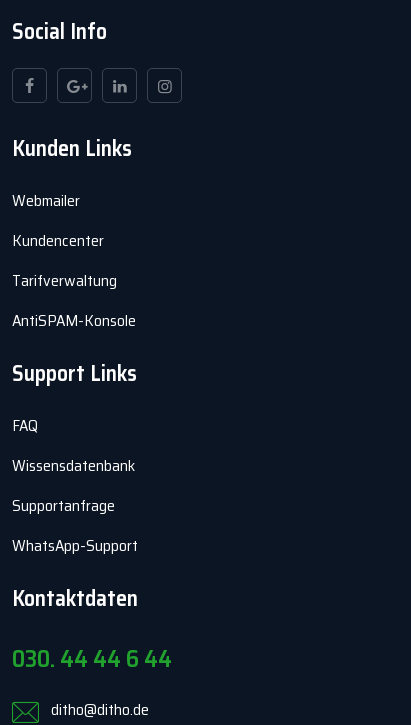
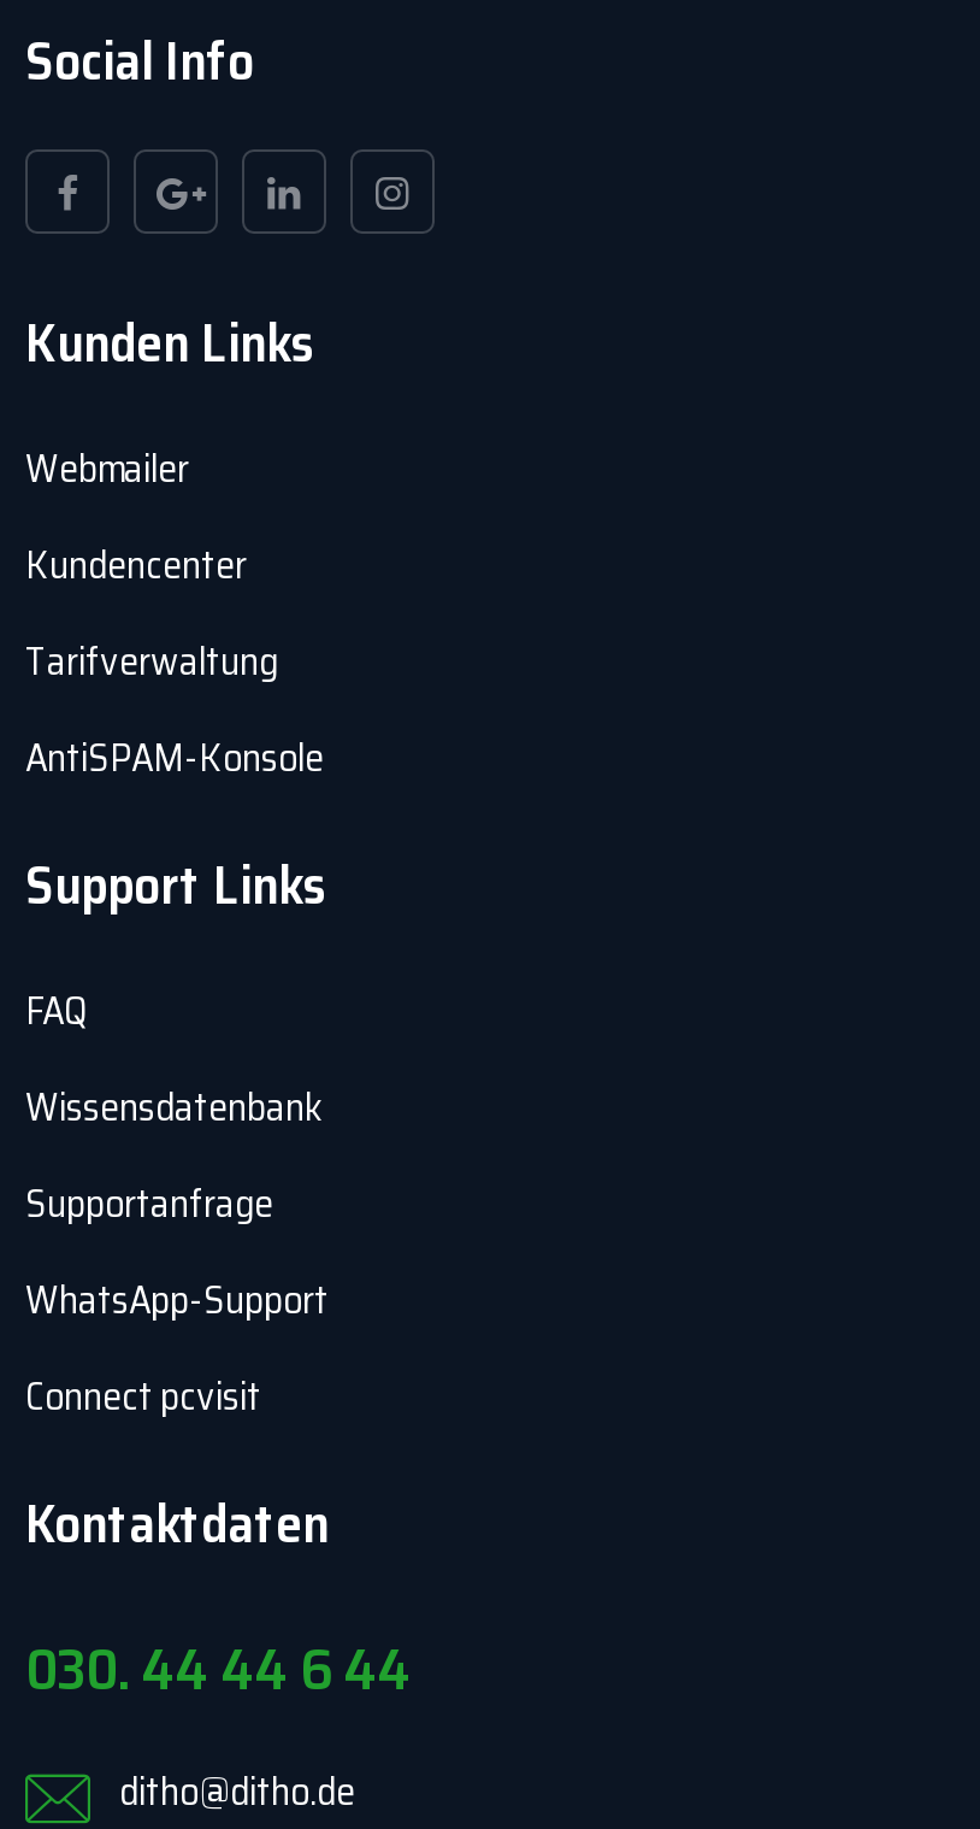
+ Connect pcvisit
